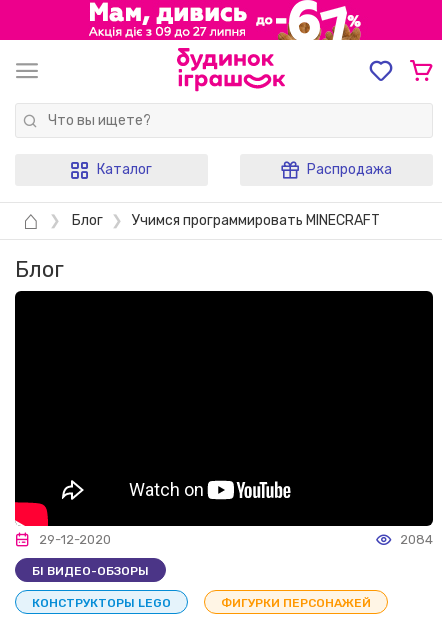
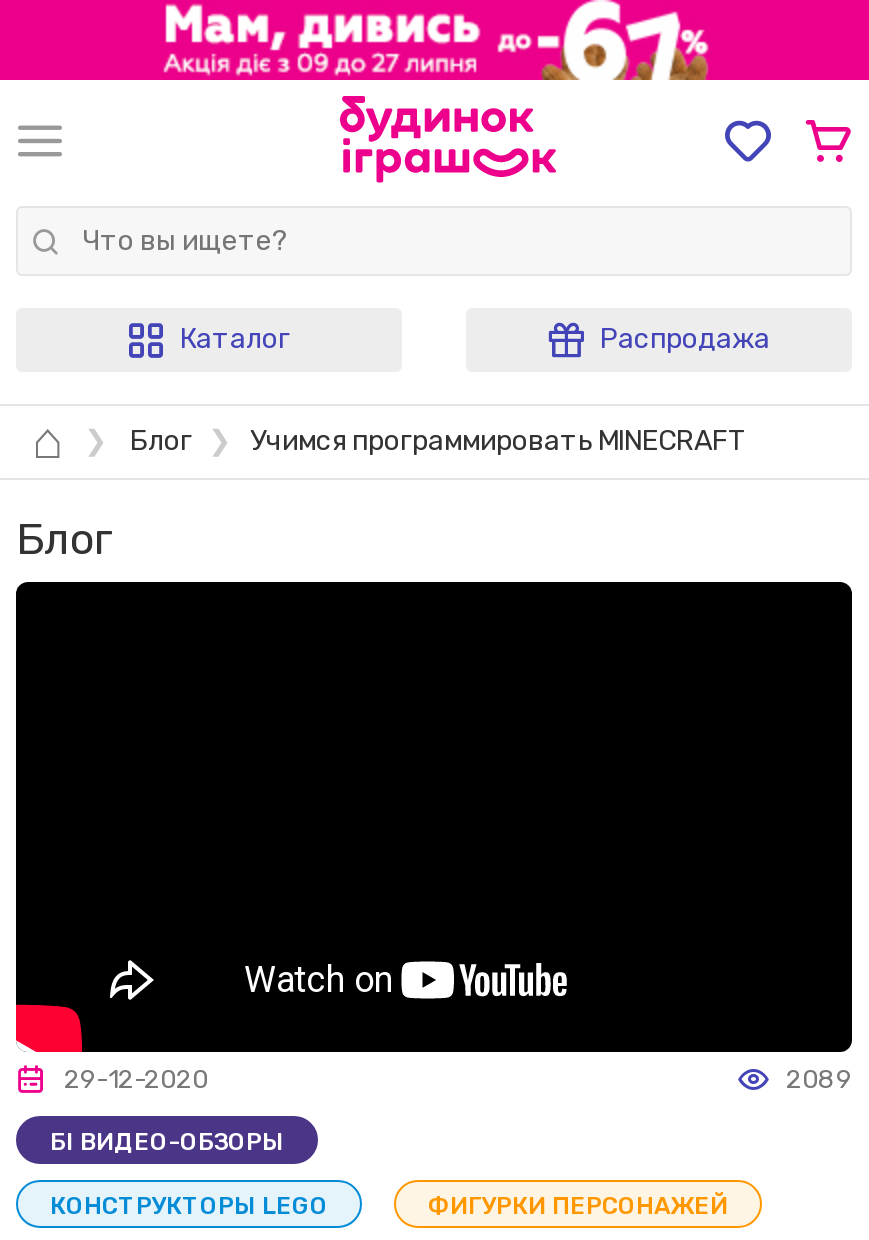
- 2084
+ 2089
